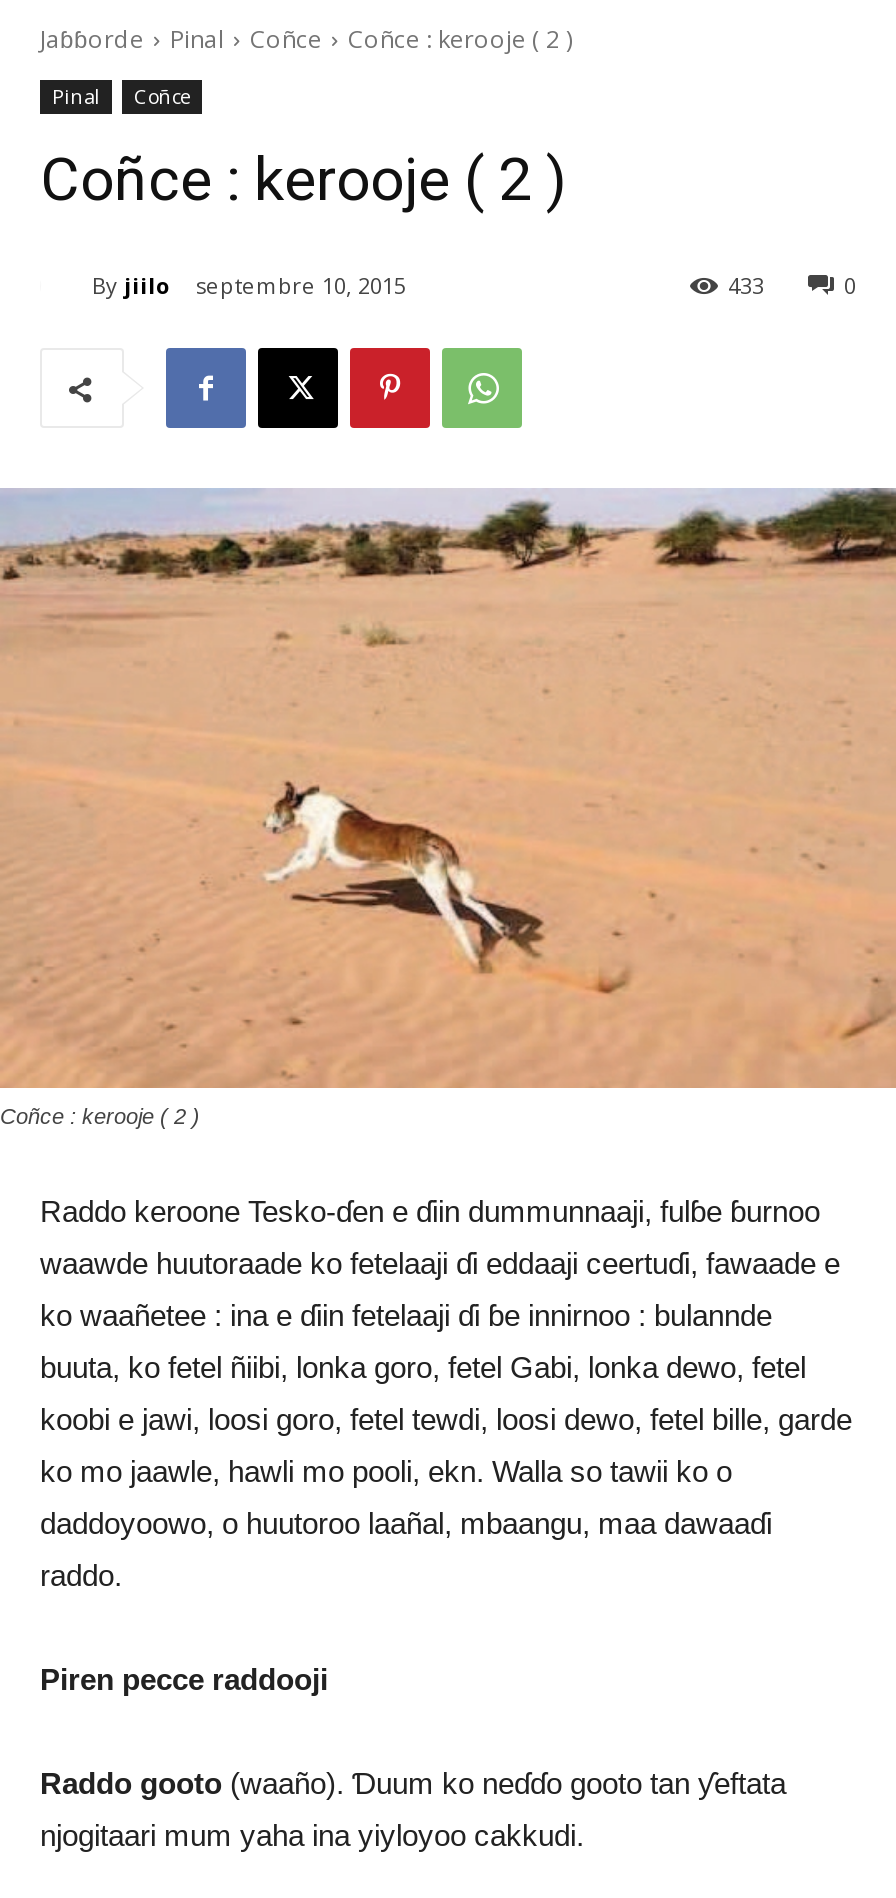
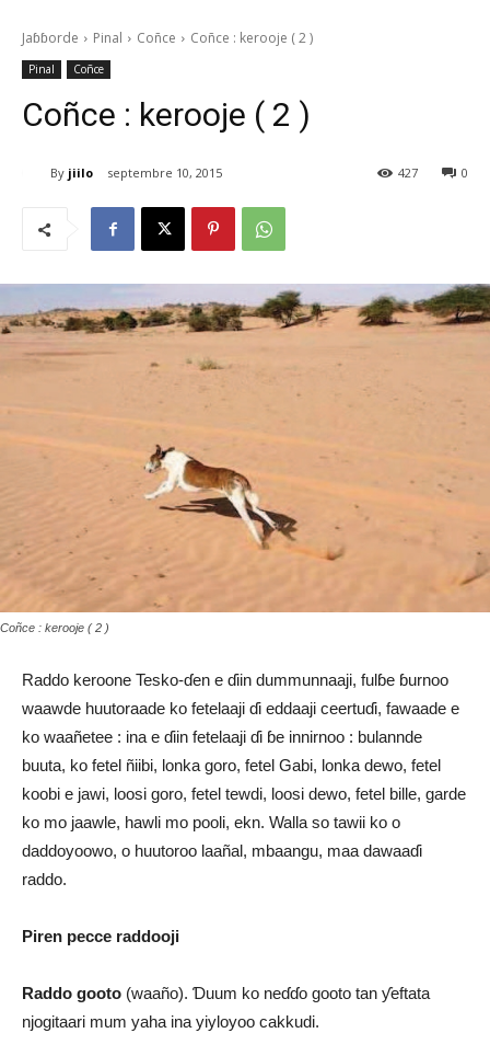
- 433
+ 427
